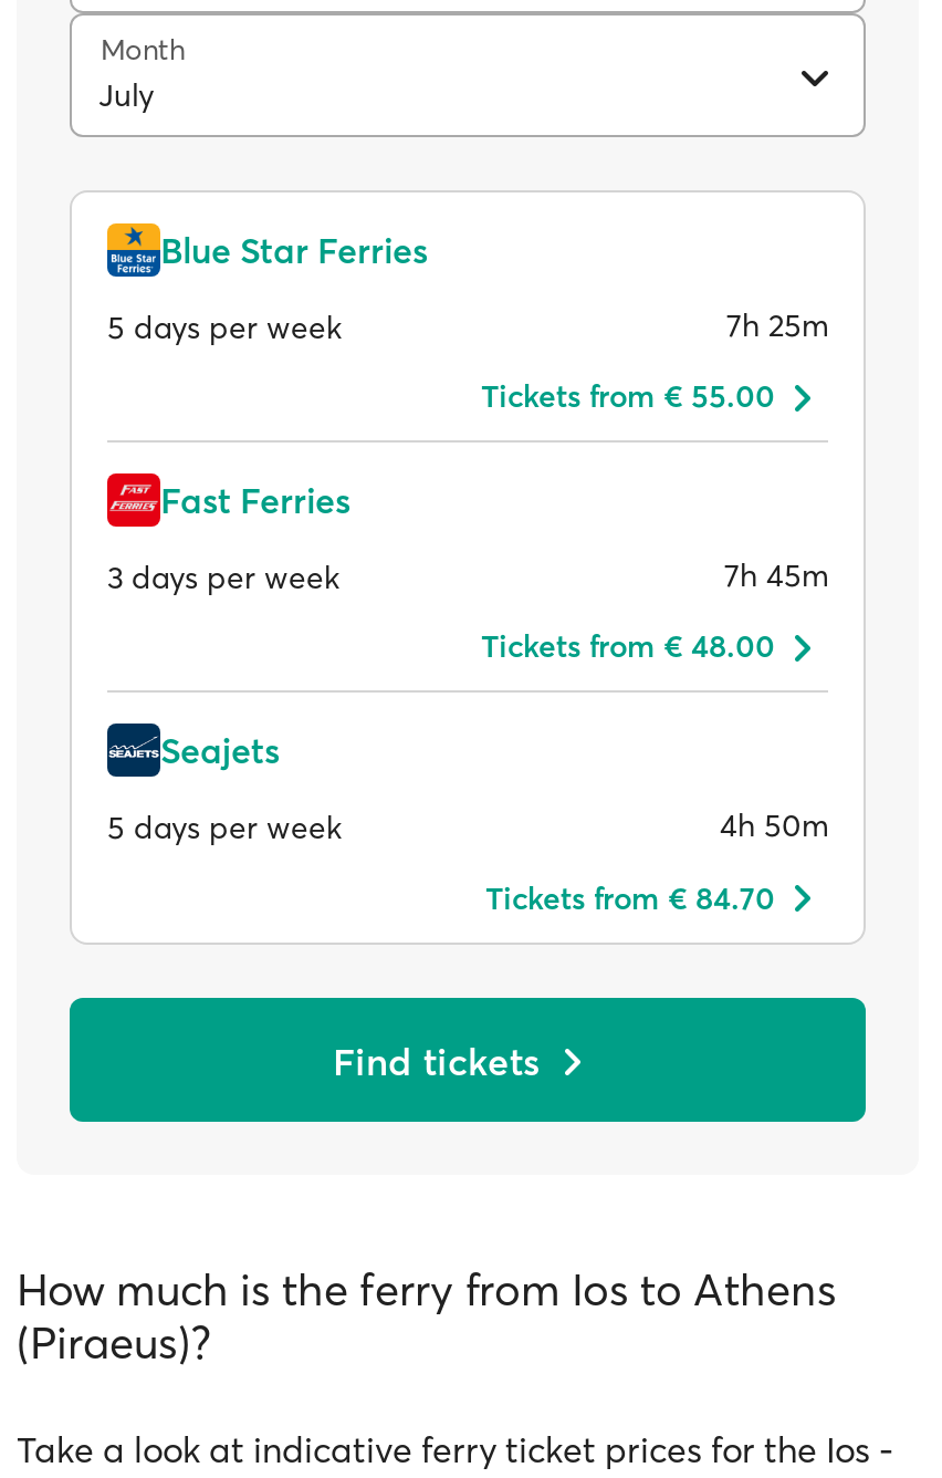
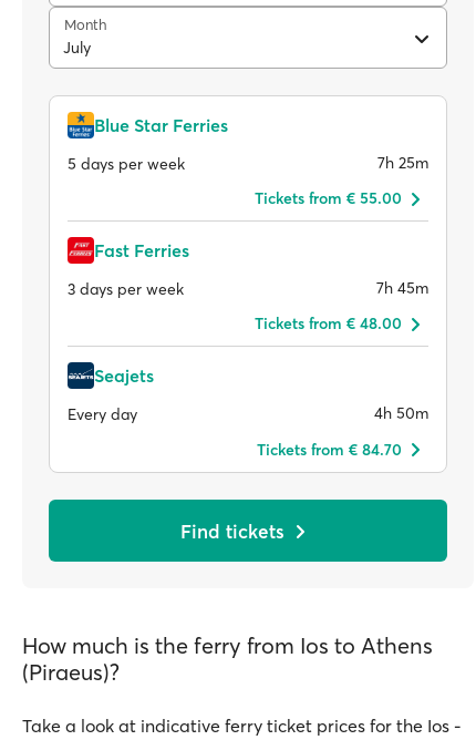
- 5 days per week
+ Every day
